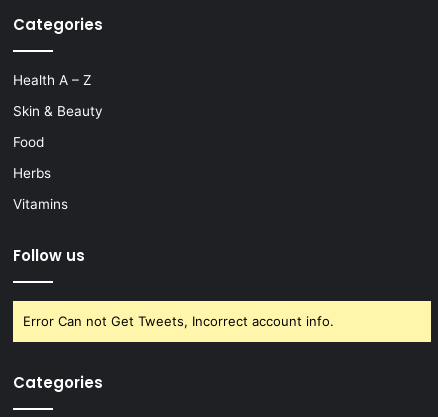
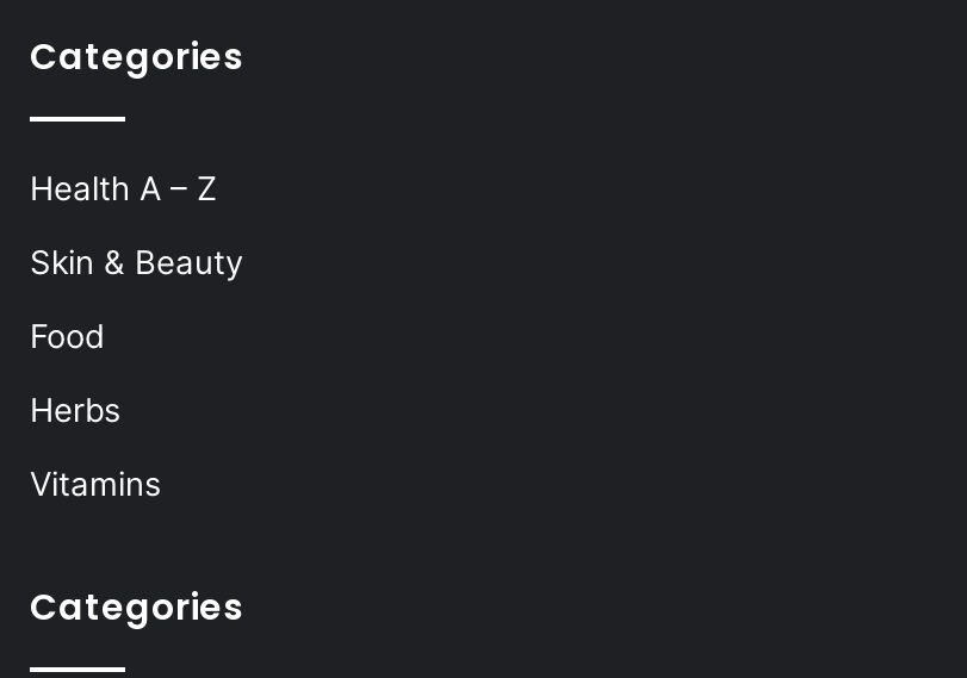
- Follow us
- Error Can not Get Tweets, Incorrect account info.
